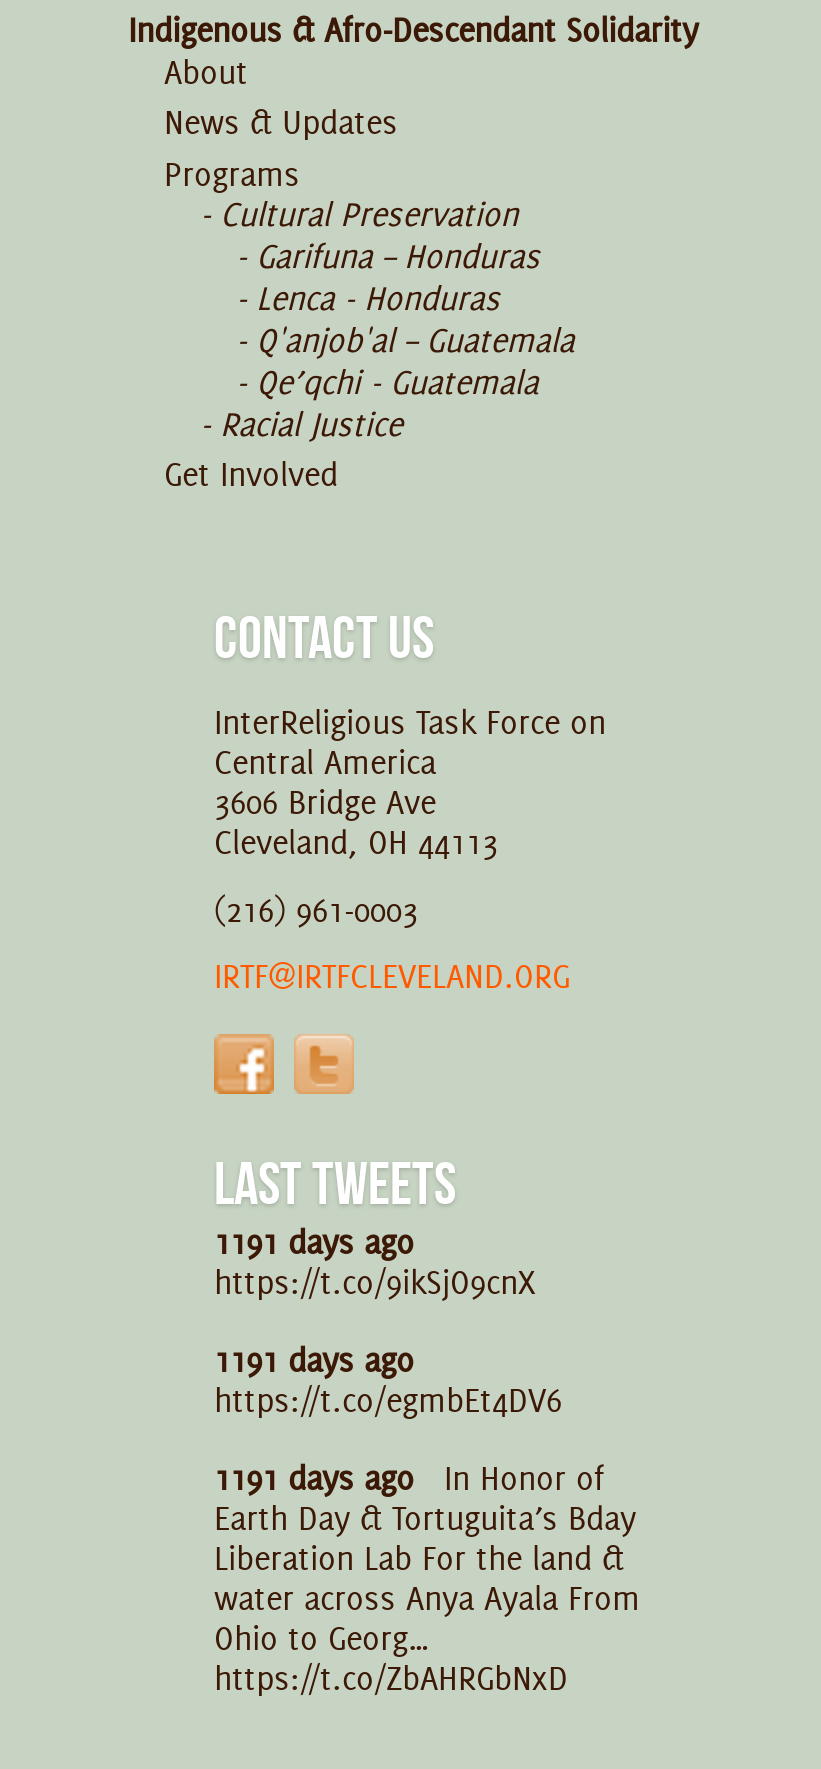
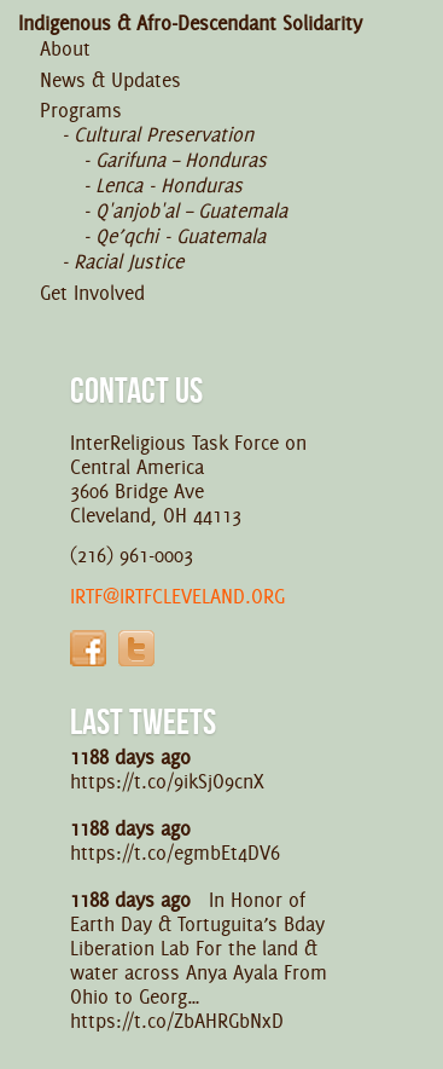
- 1191 days ago
+ 1188 days ago

- 1191 days ago
+ 1188 days ago

- 1191 days ago In Honor of
+ 1188 days ago In Honor of
